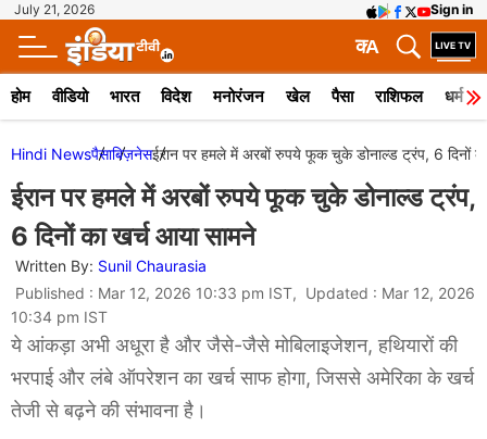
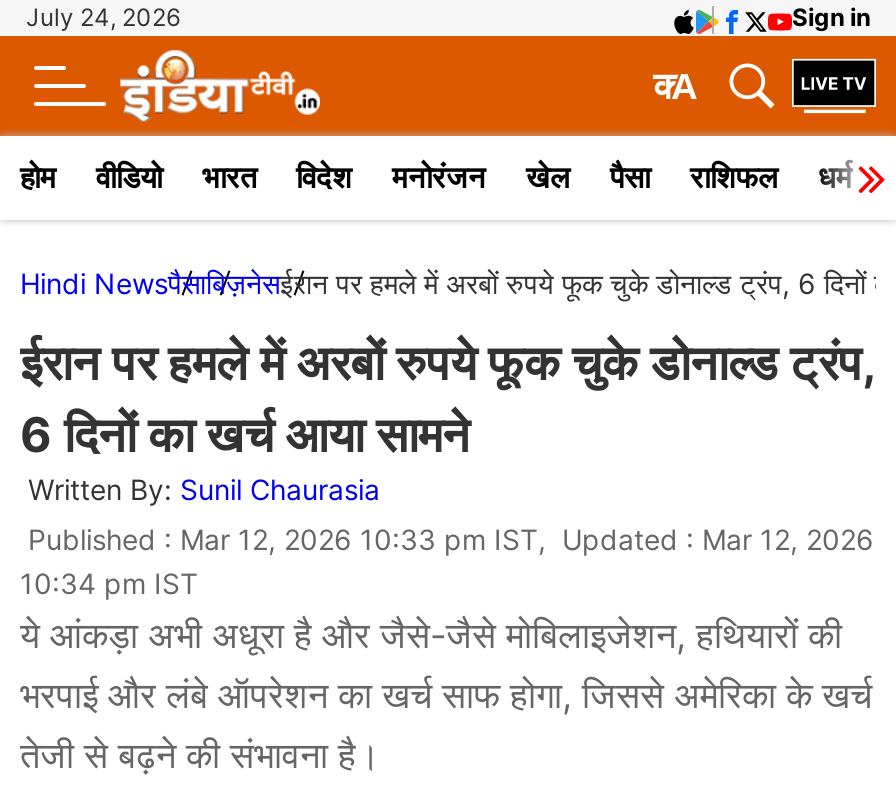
- July 21, 2026
+ July 24, 2026
